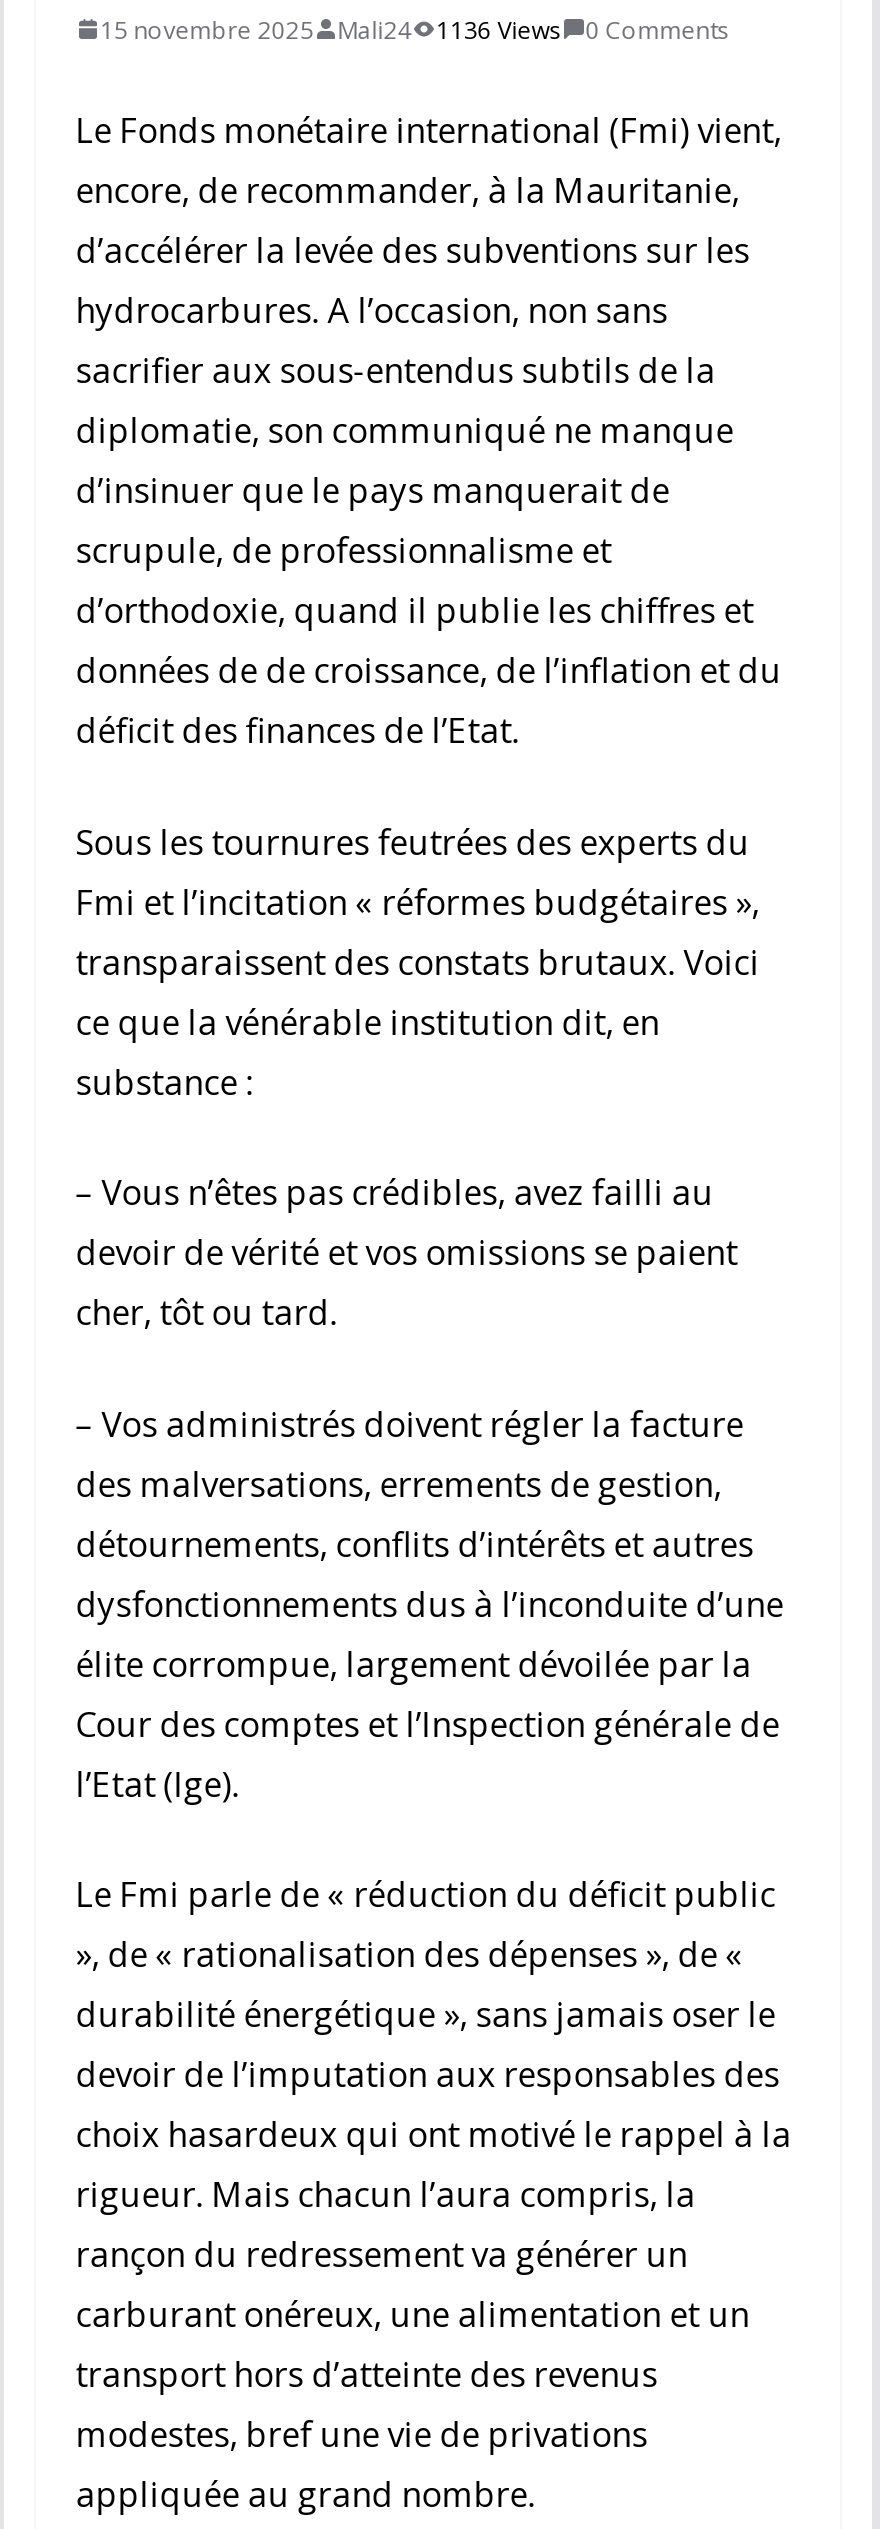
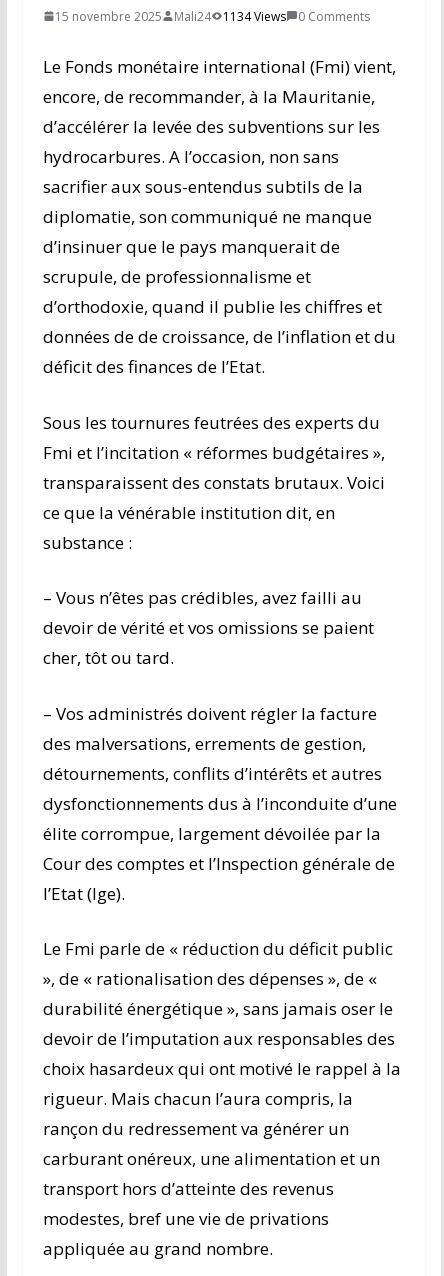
- 15 novembre 2025 Mali24 1136 Views 0 Comments
+ 15 novembre 2025 Mali24 1134 Views 0 Comments
